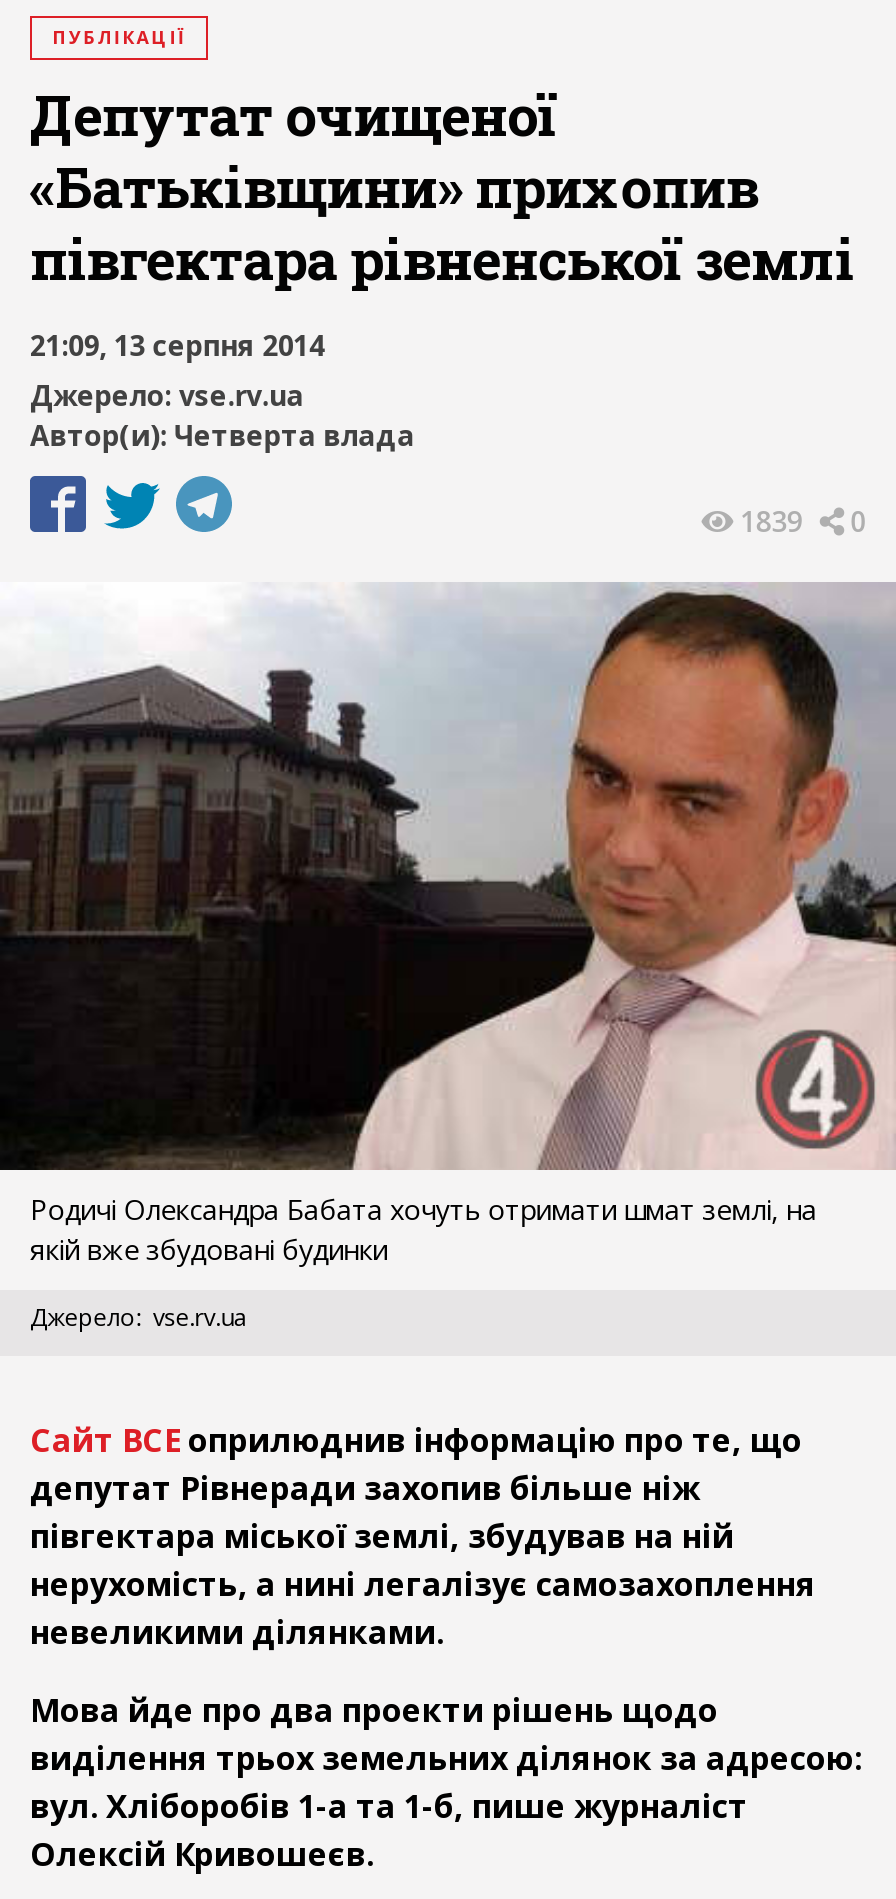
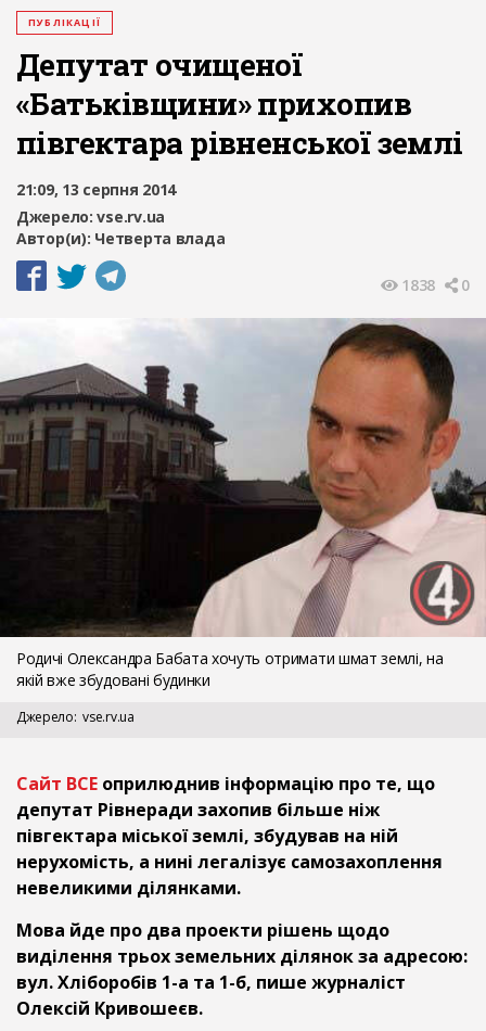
- 1839 0
+ 1838 0
